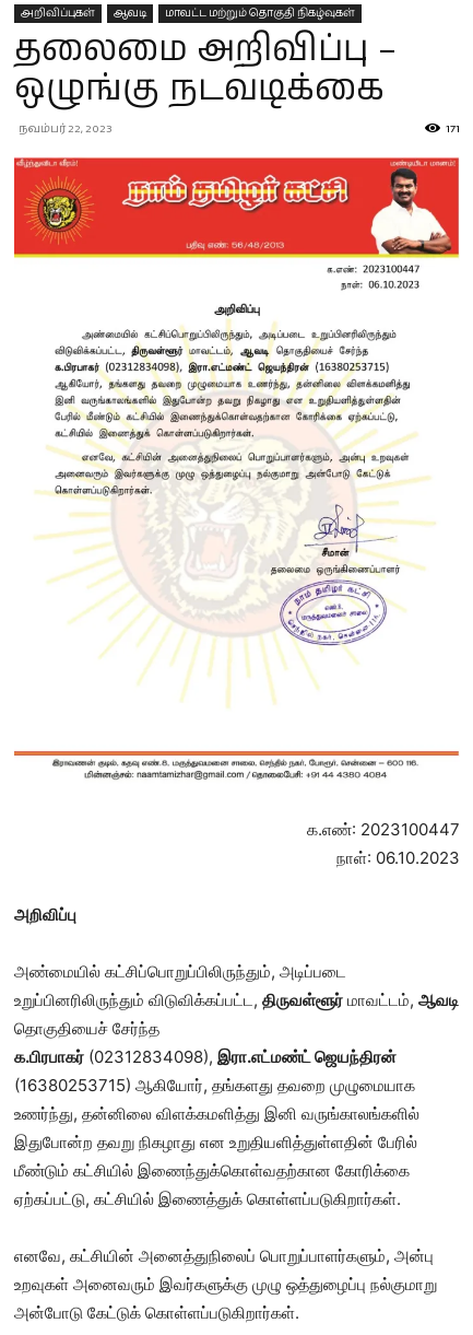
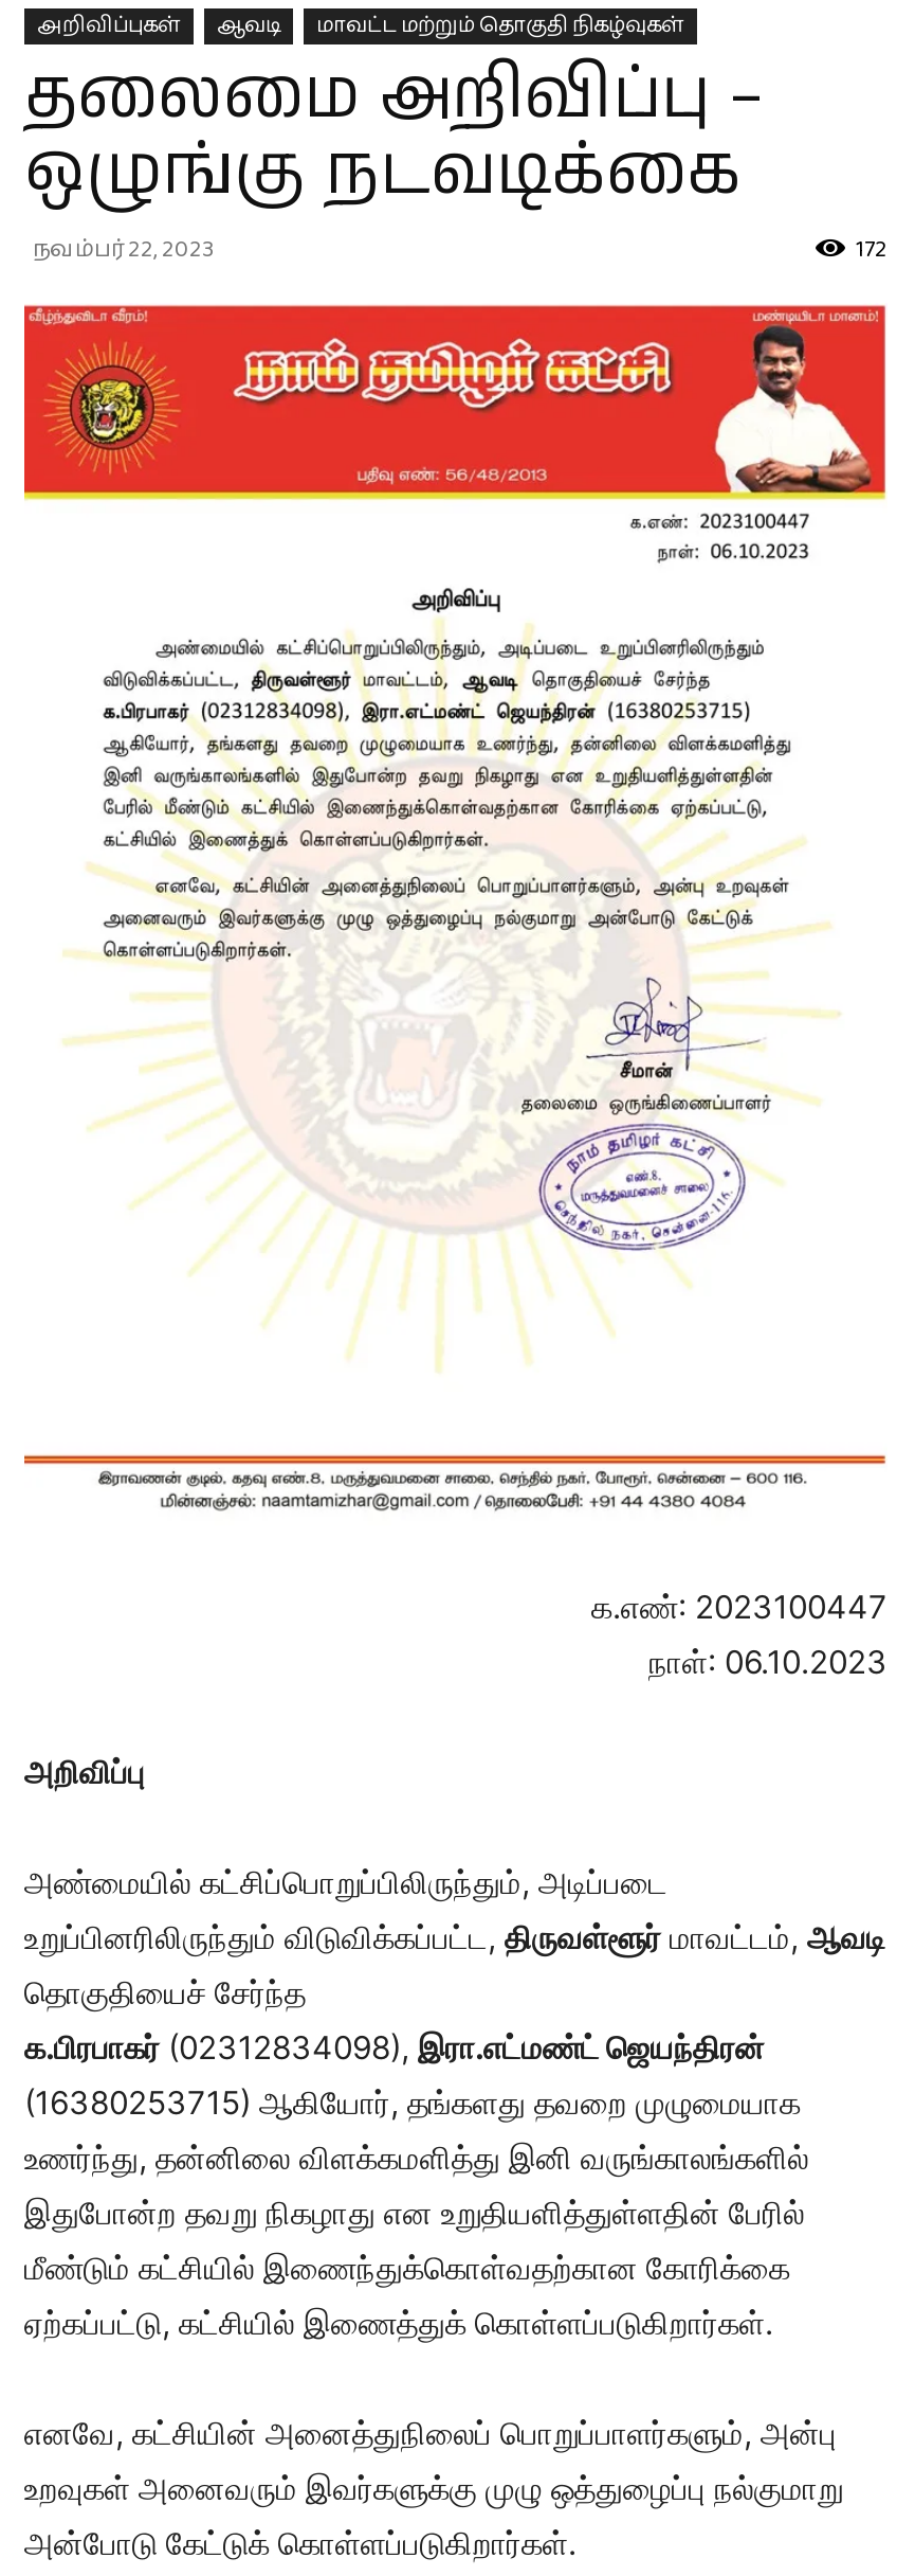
- 171
+ 172
